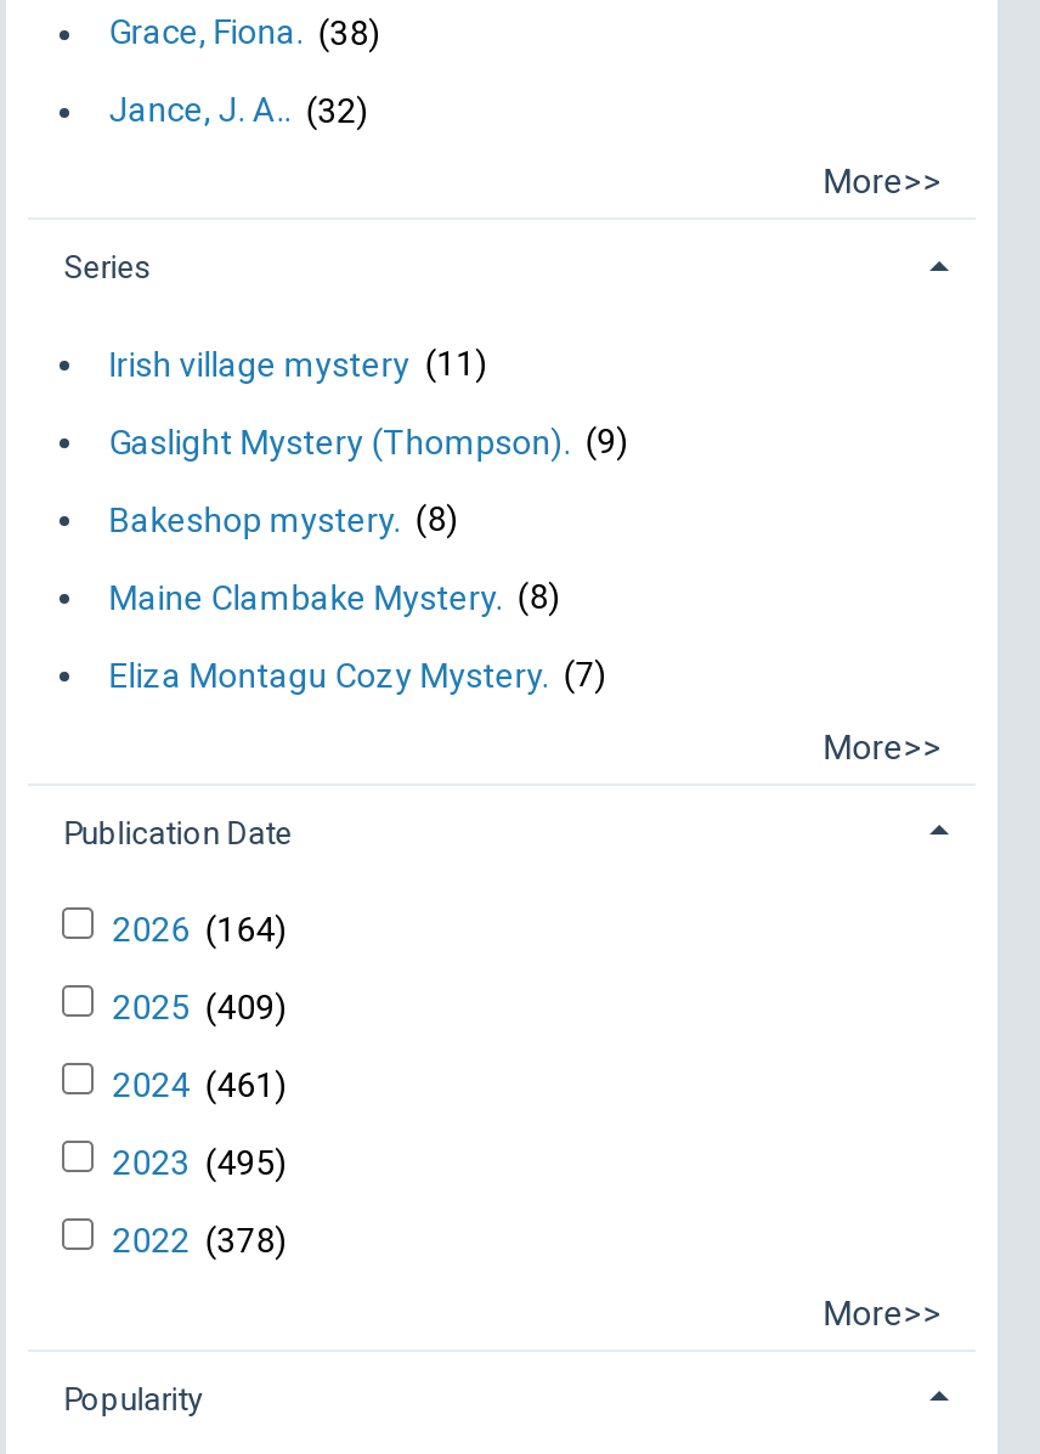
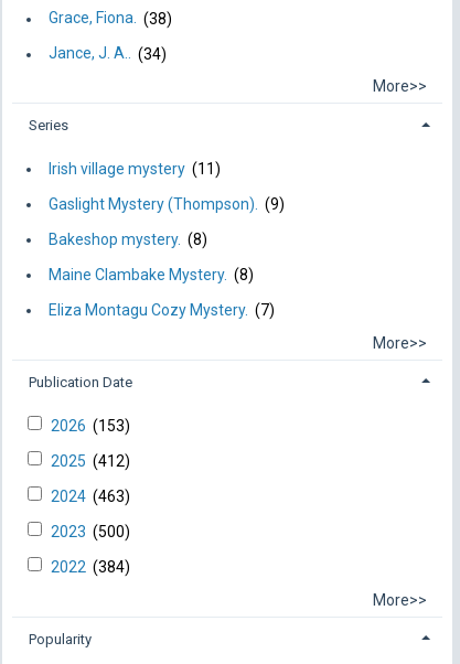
- Jance, J. A.. (32)
+ Jance, J. A.. (34)

- 2026 (164)
+ 2026 (153)

- 2025 (409)
+ 2025 (412)

- 2024 (461)
+ 2024 (463)

- 2023 (495)
+ 2023 (500)

- 2022 (378)
+ 2022 (384)
